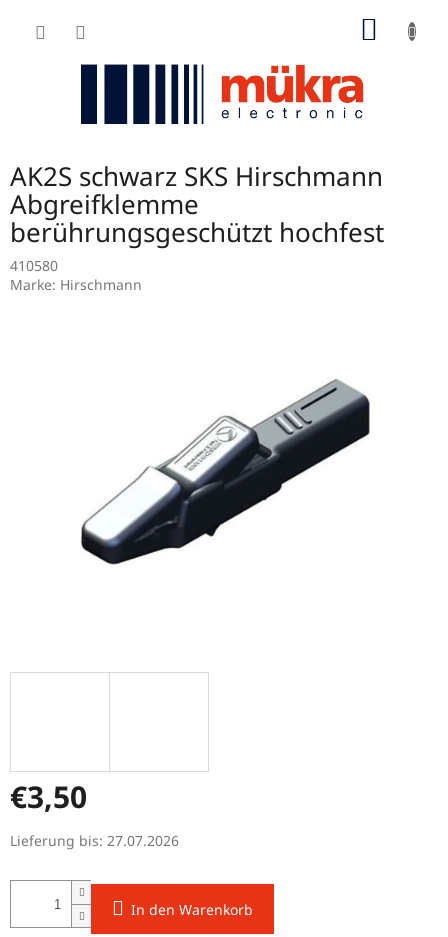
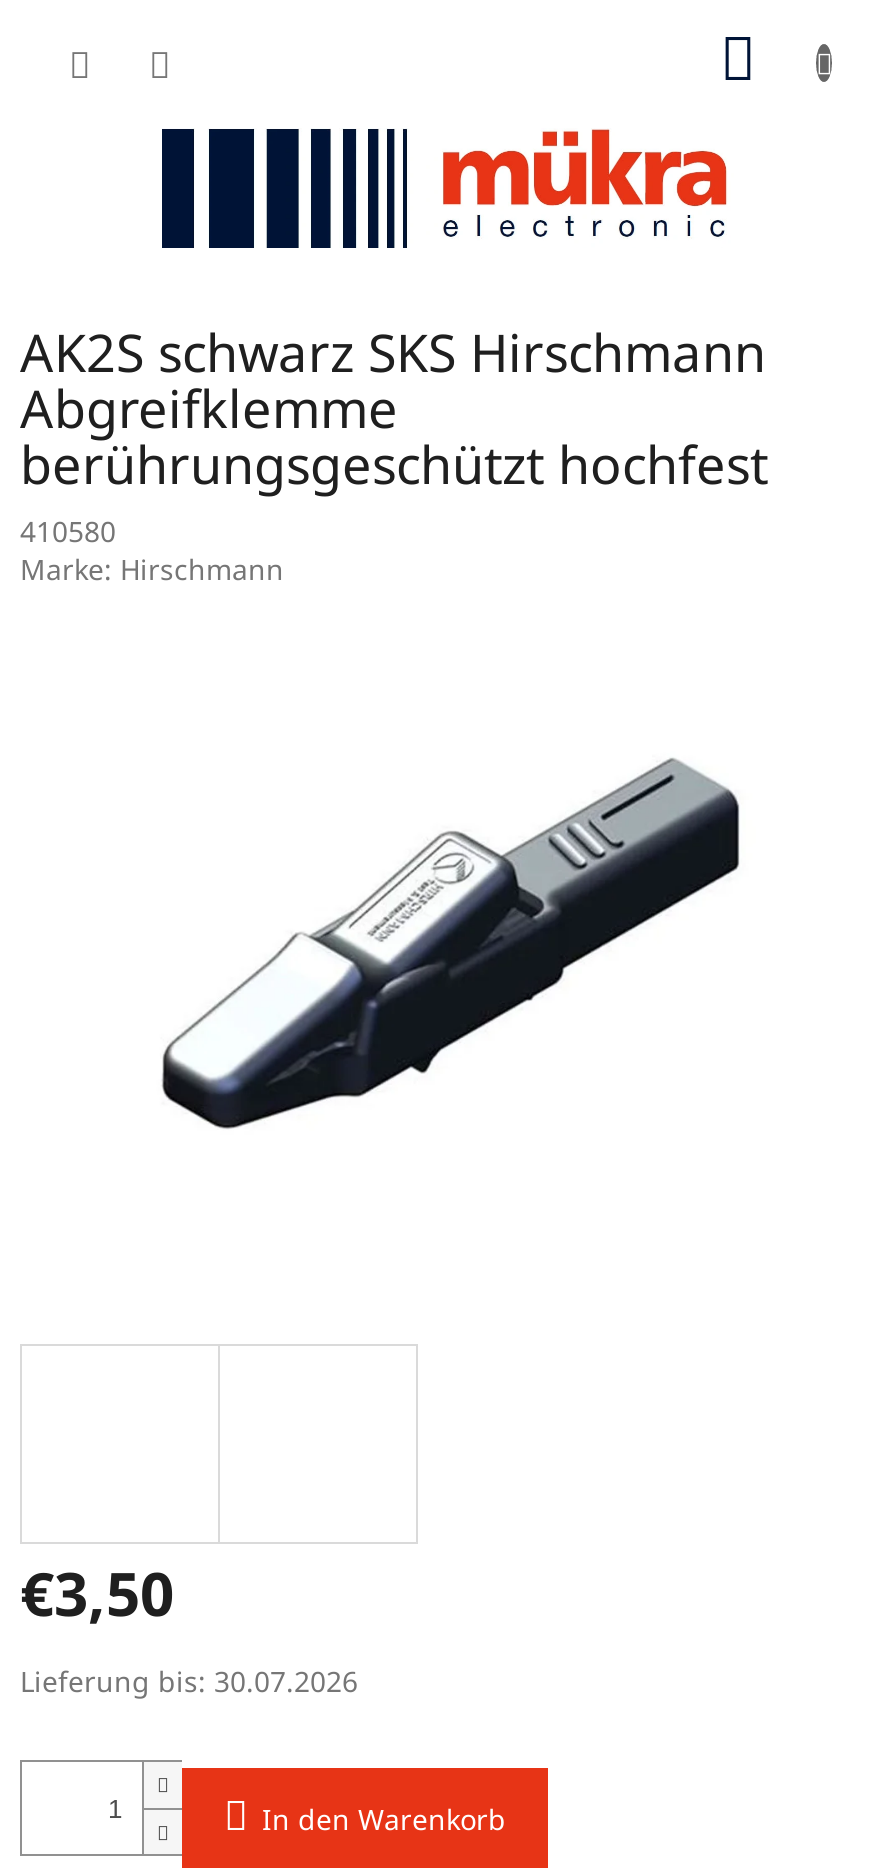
- Lieferung bis: 27.07.2026
+ Lieferung bis: 30.07.2026
